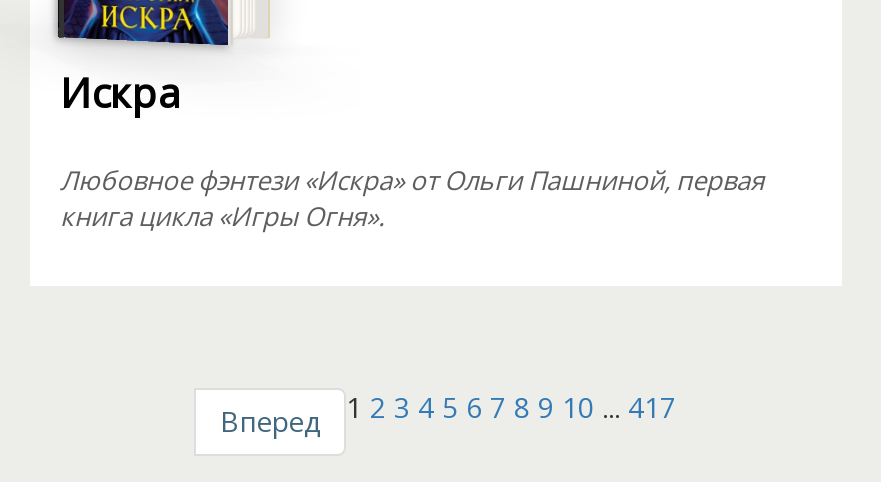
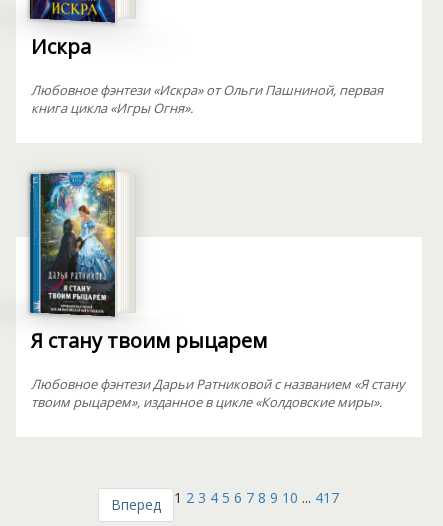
+ [image]
+ Я стану твоим рыцарем
+ Любовное фэнтези Дарьи Ратниковой с названием «Я стану
+ твоим рыцарем», изданное в цикле «Колдовские миры».
